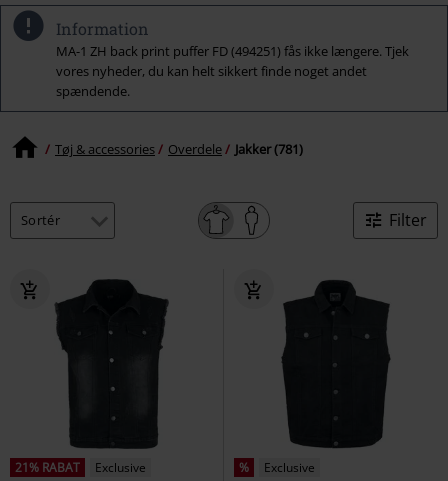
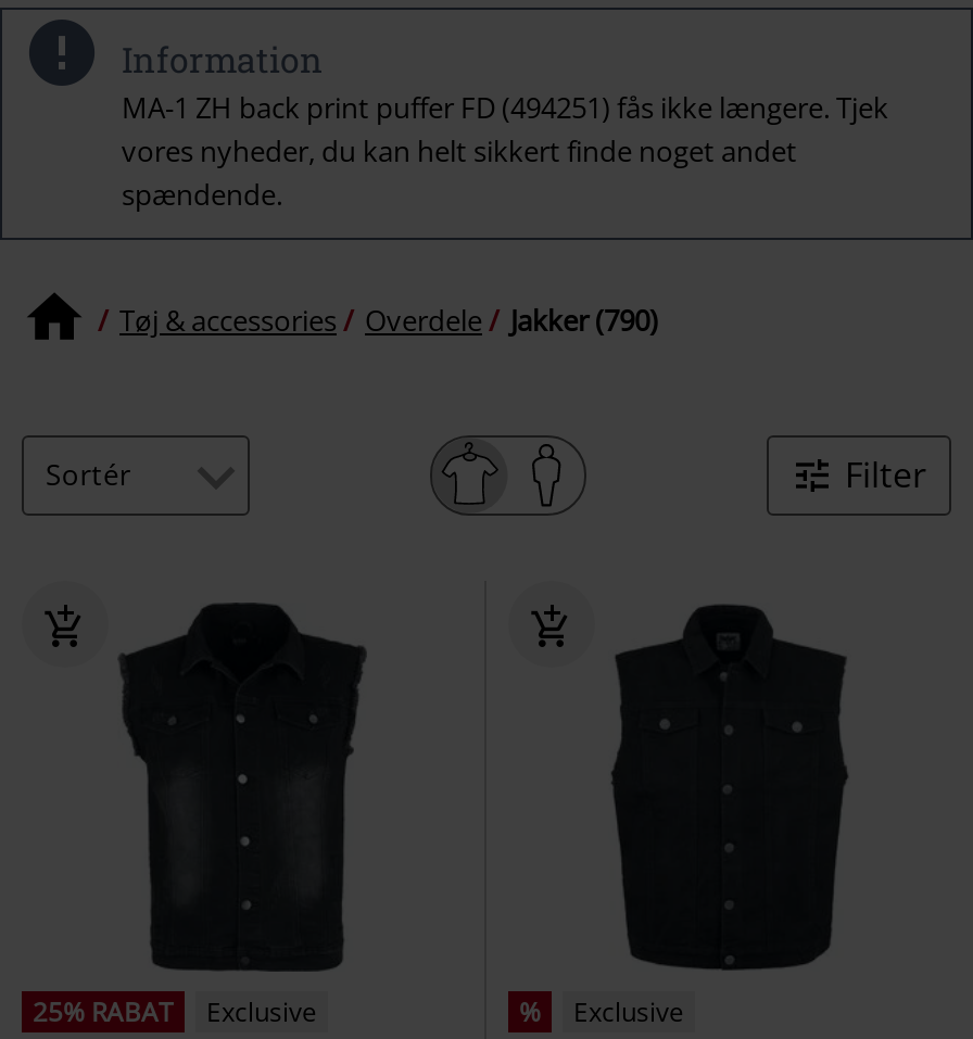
- Tøj & accessories Overdele Jakker (781)
+ Tøj & accessories Overdele Jakker (790)

- 21% RABAT Exclusive
+ 25% RABAT Exclusive
